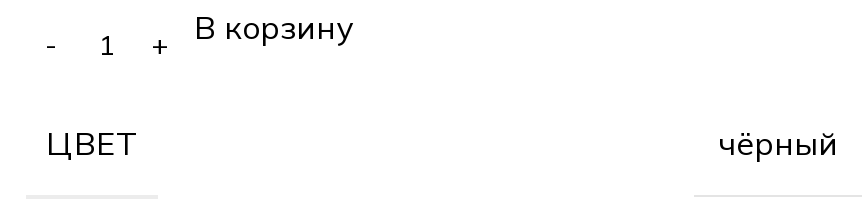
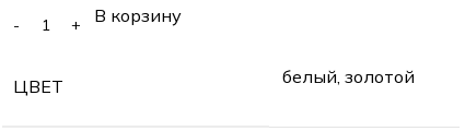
- чёрный
+ белый, золотой
